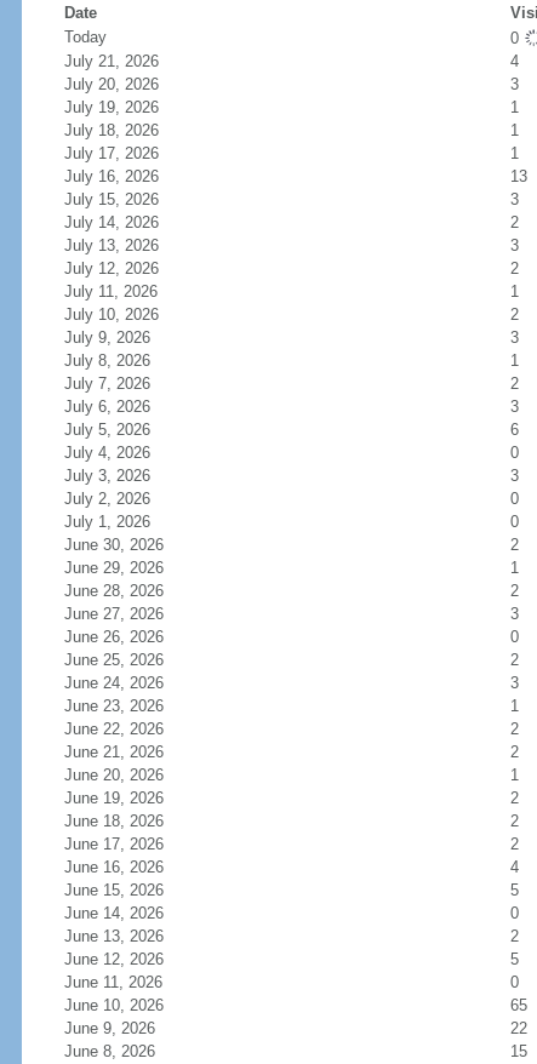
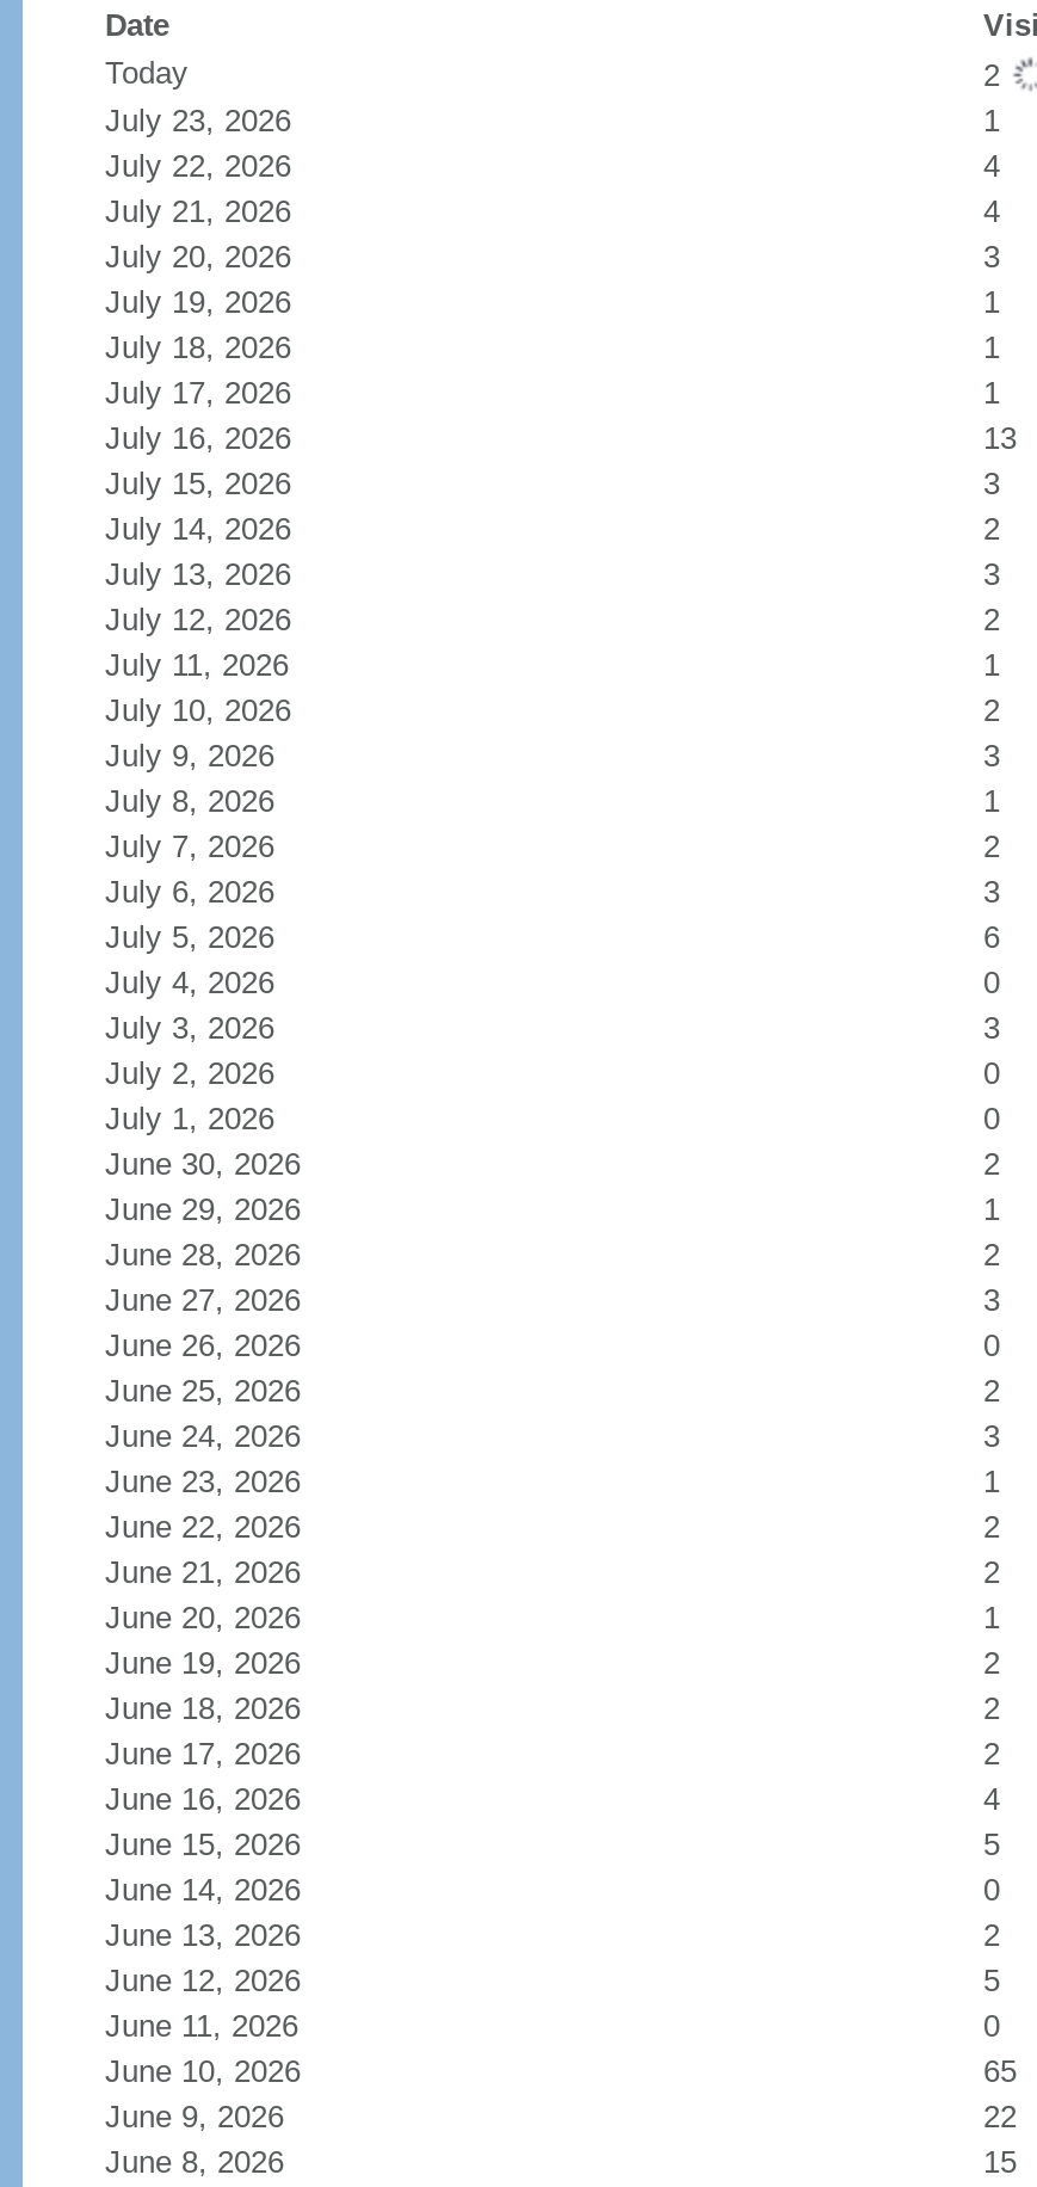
- 0
+ 2
+ July 23, 2026
+ 1
+ July 22, 2026
+ 4
